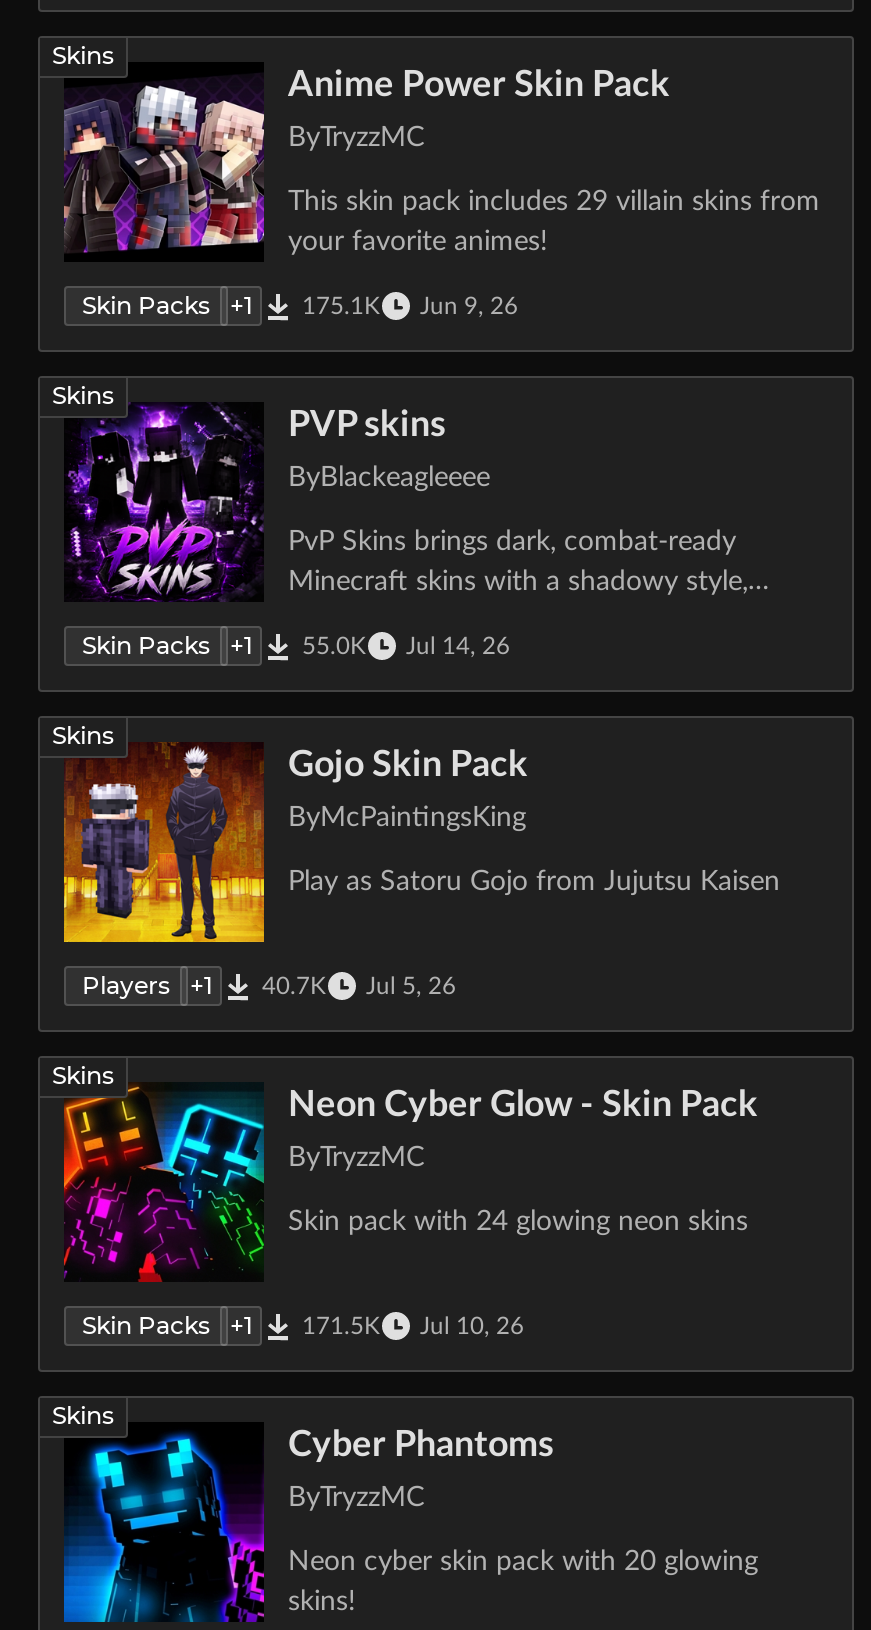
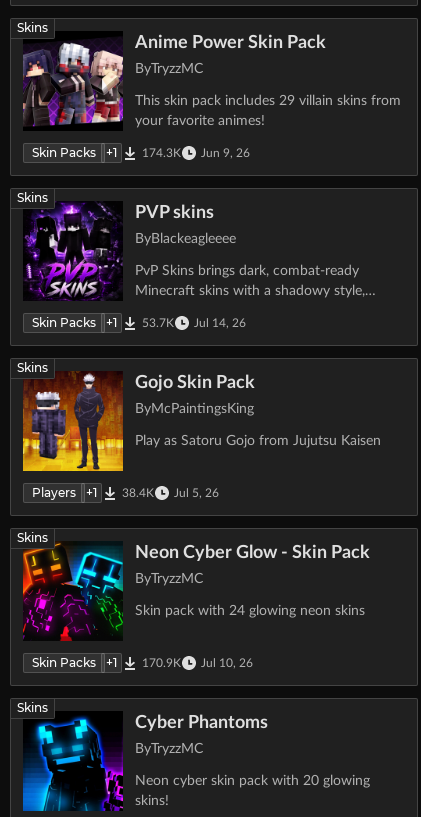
- 175.1K Jun 9, 26
+ 174.3K Jun 9, 26

- 55.0K Jul 14, 26
+ 53.7K Jul 14, 26

- 40.7K Jul 5, 26
+ 38.4K Jul 5, 26

- 171.5K Jul 10, 26
+ 170.9K Jul 10, 26
